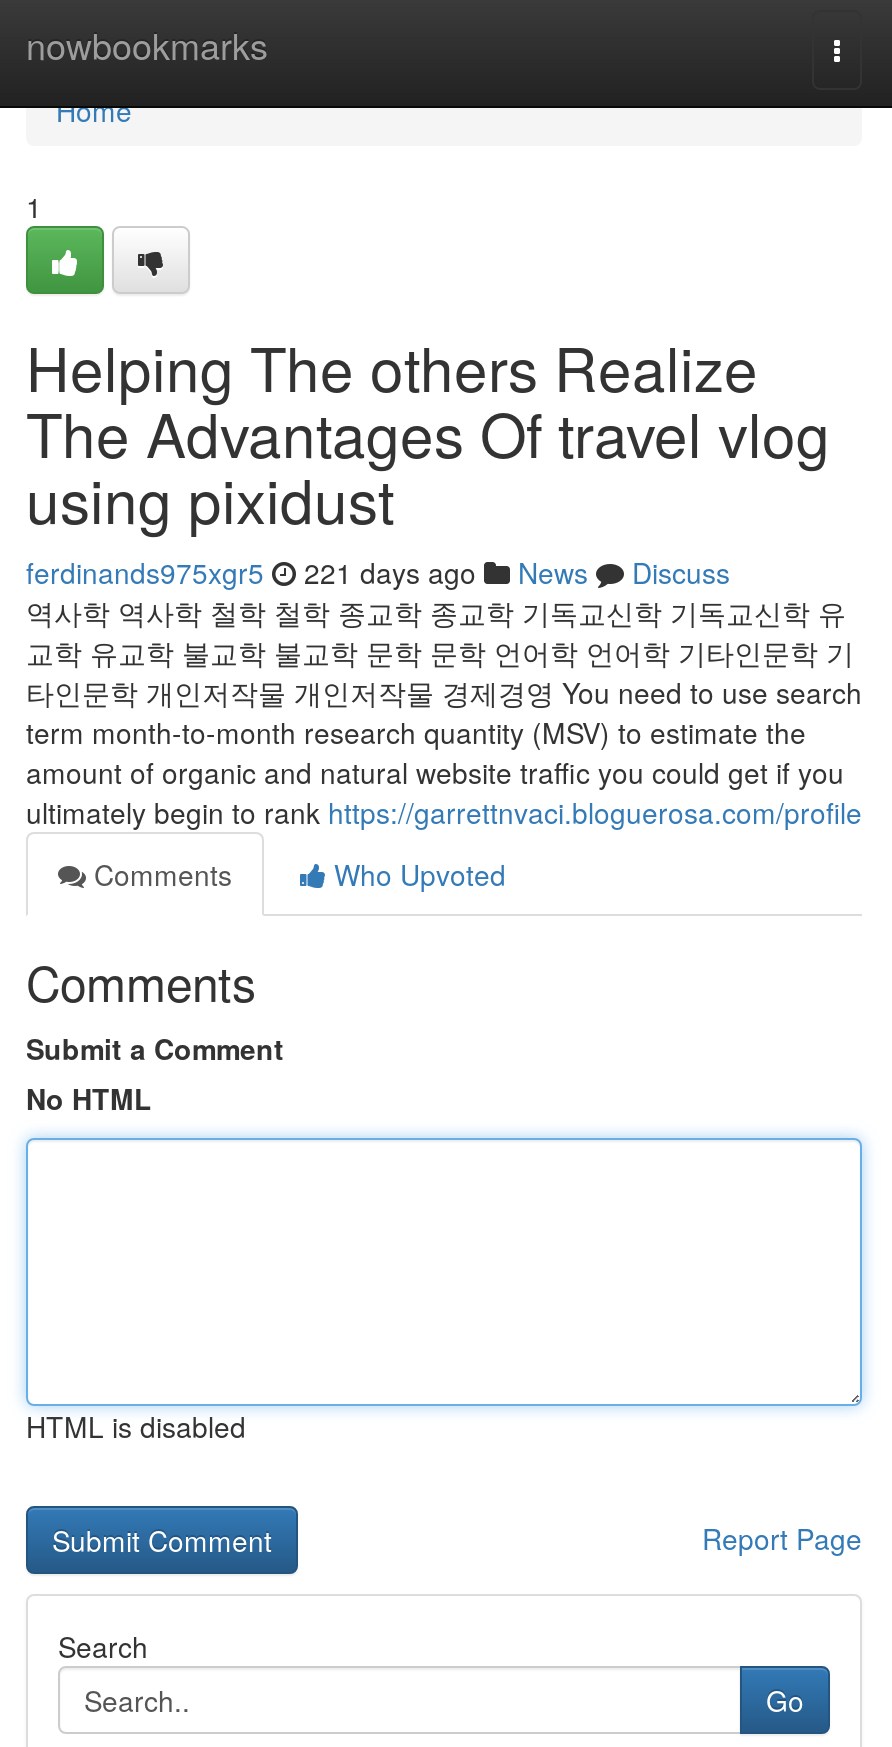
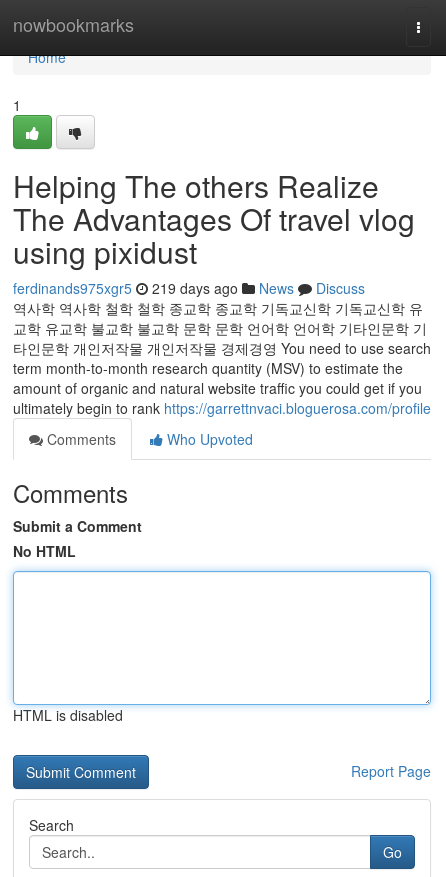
- ferdinands975xgr5 221 days ago News Discuss
+ ferdinands975xgr5 219 days ago News Discuss
